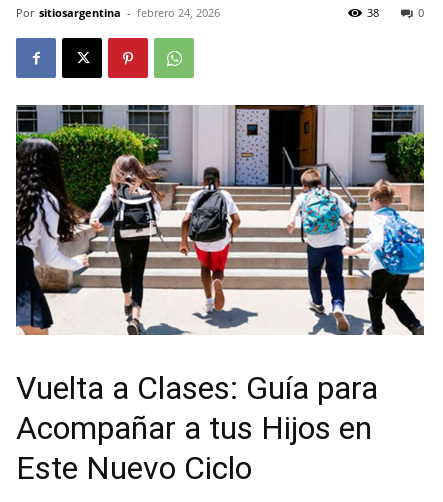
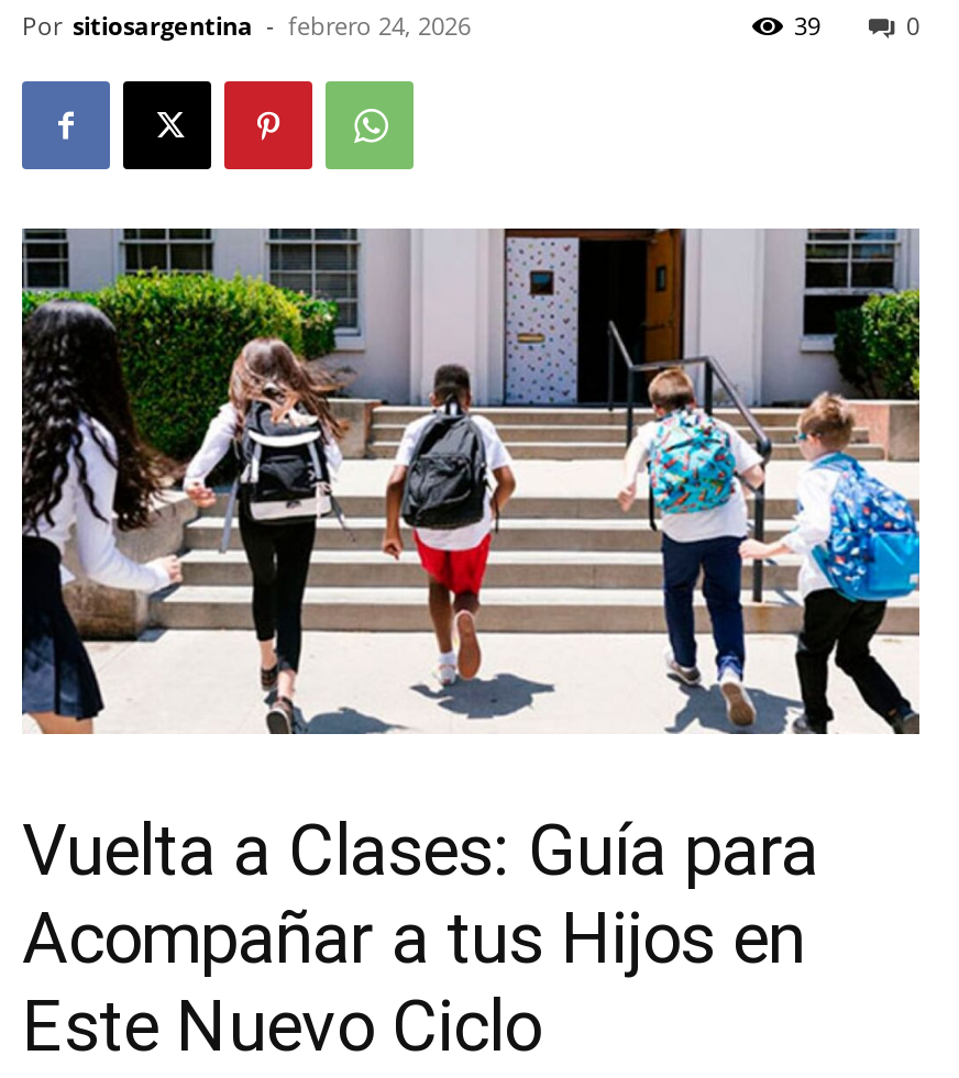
- 38
+ 39
